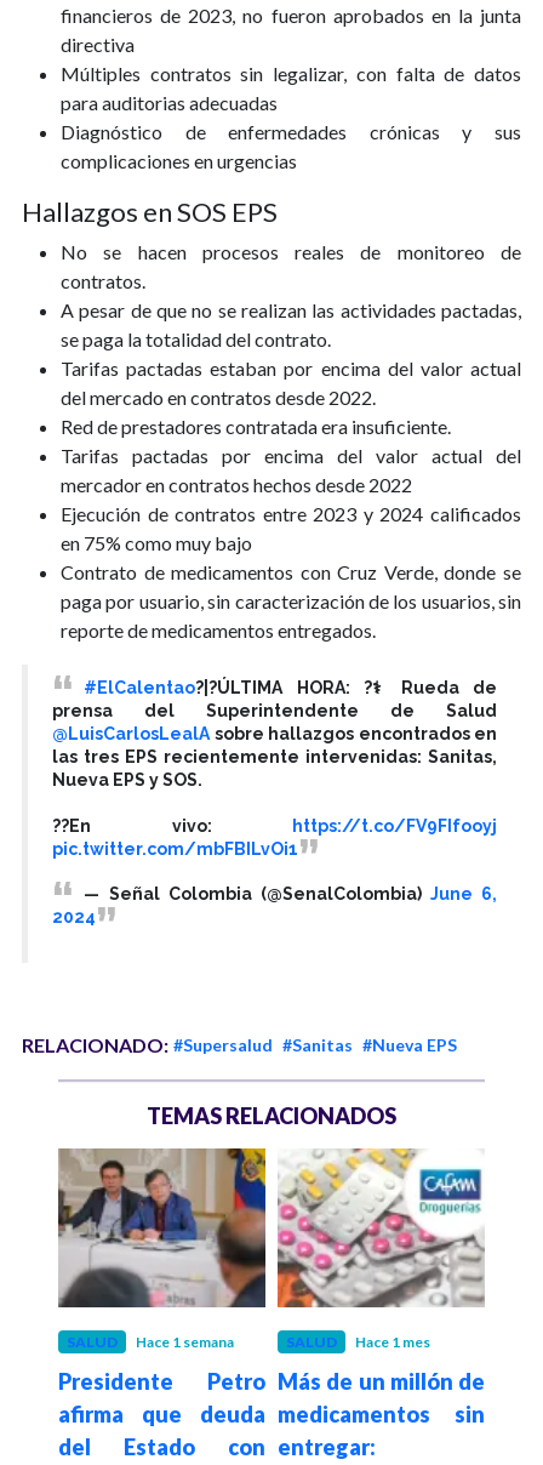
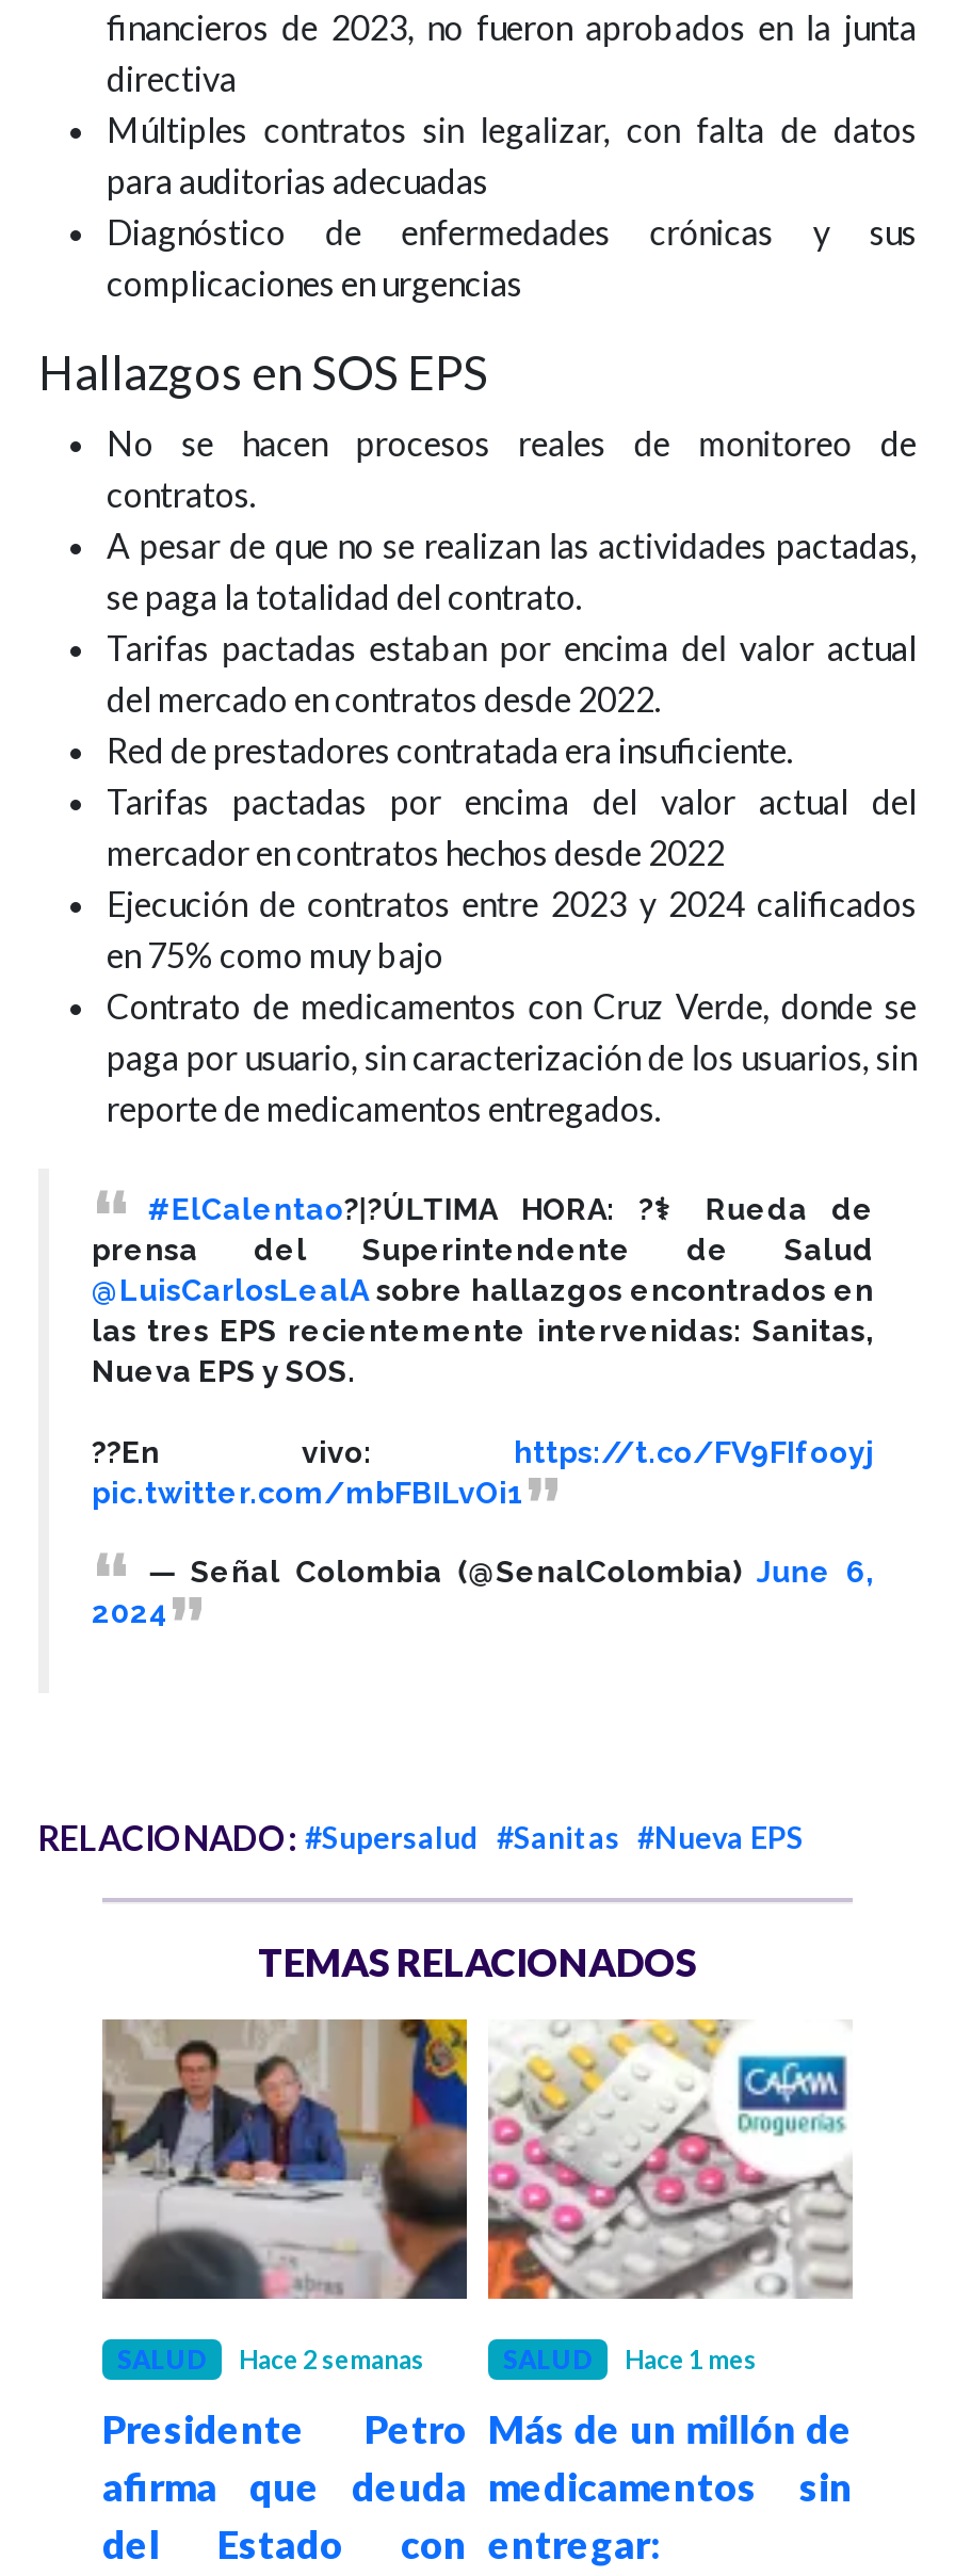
- Hace 1 semana
+ Hace 2 semanas
